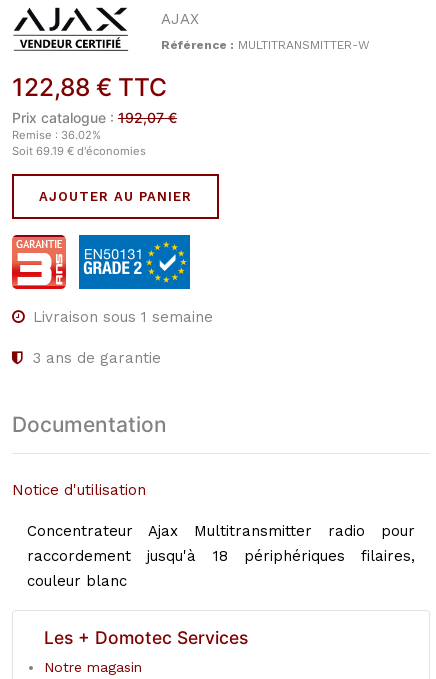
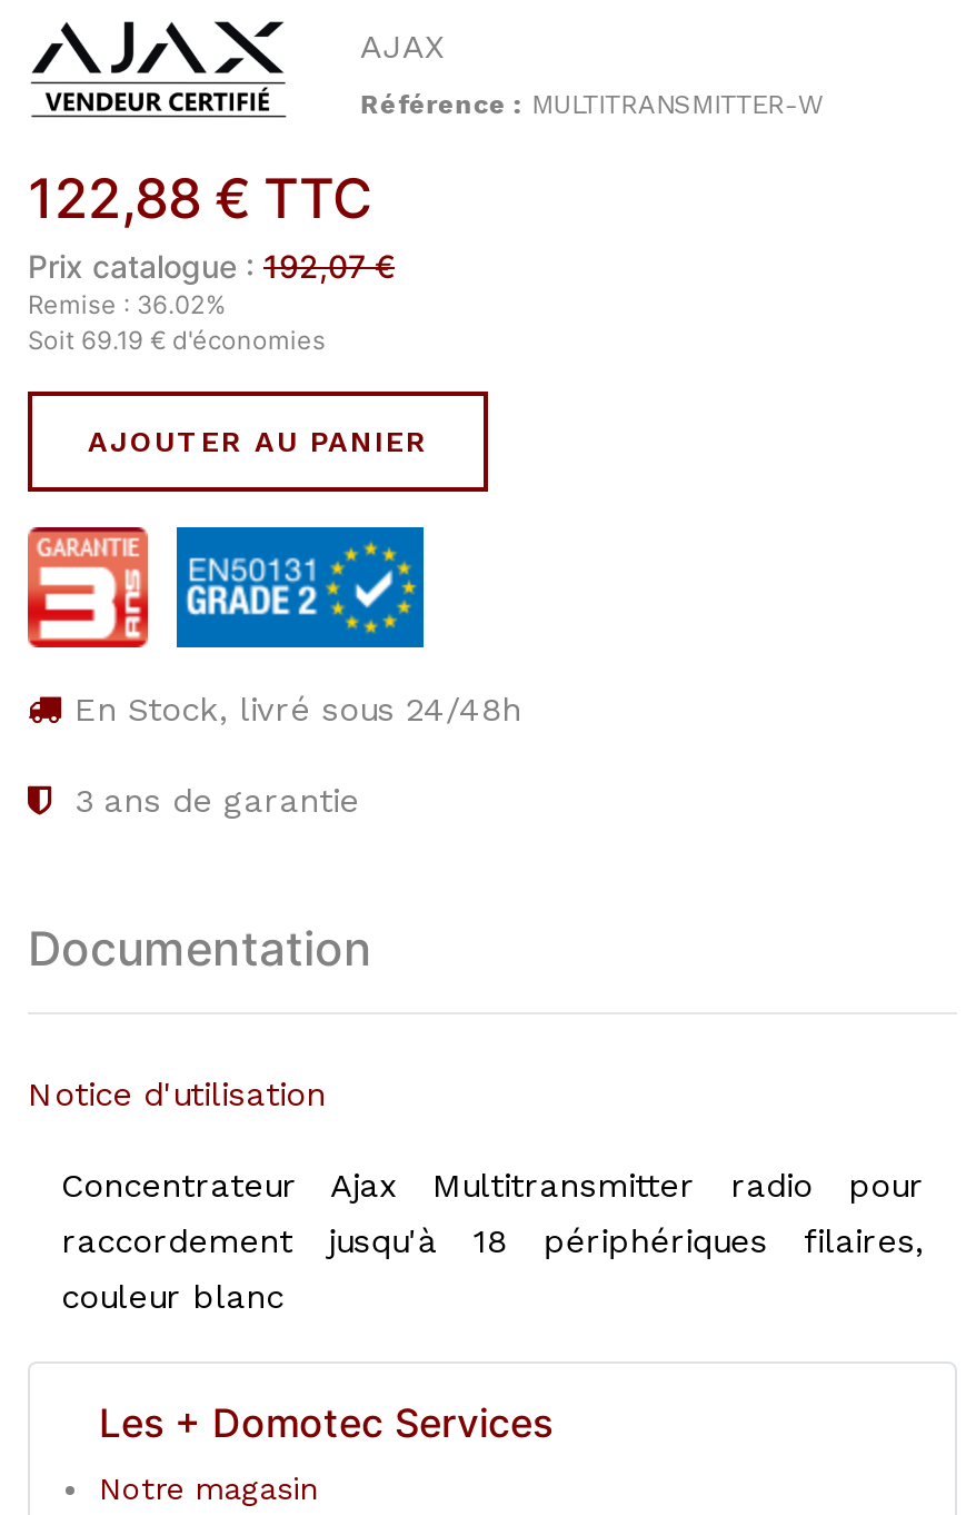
- Livraison sous 1 semaine
+ En Stock, livré sous 24/48h
